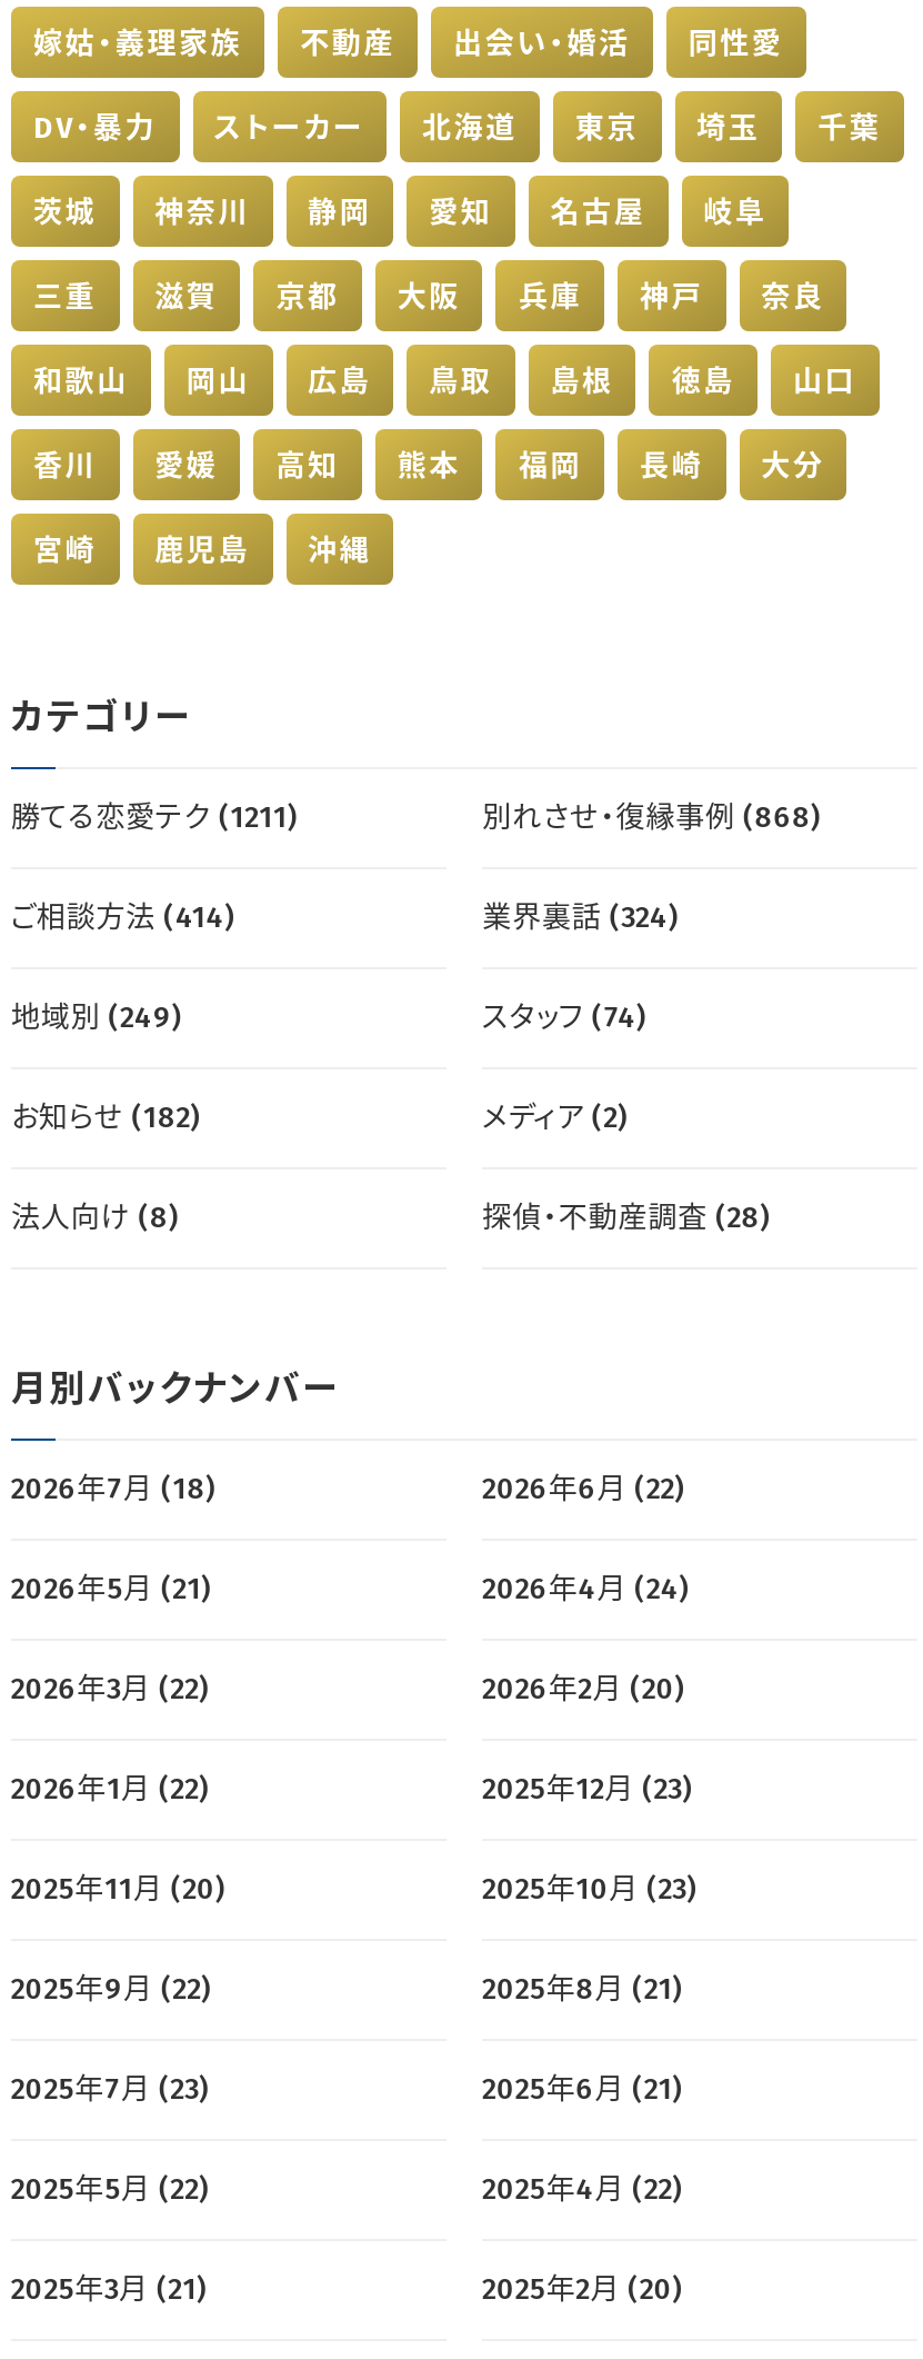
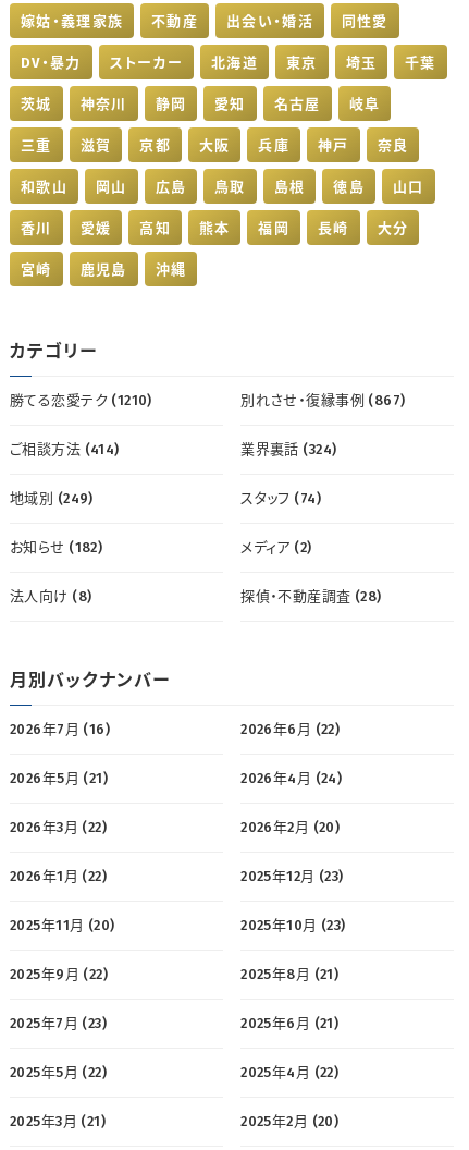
- 勝てる恋愛テク (1211)
+ 勝てる恋愛テク (1210)

- 別れさせ・復縁事例 (868)
+ 別れさせ・復縁事例 (867)

- 2026年7月 (18)
+ 2026年7月 (16)
